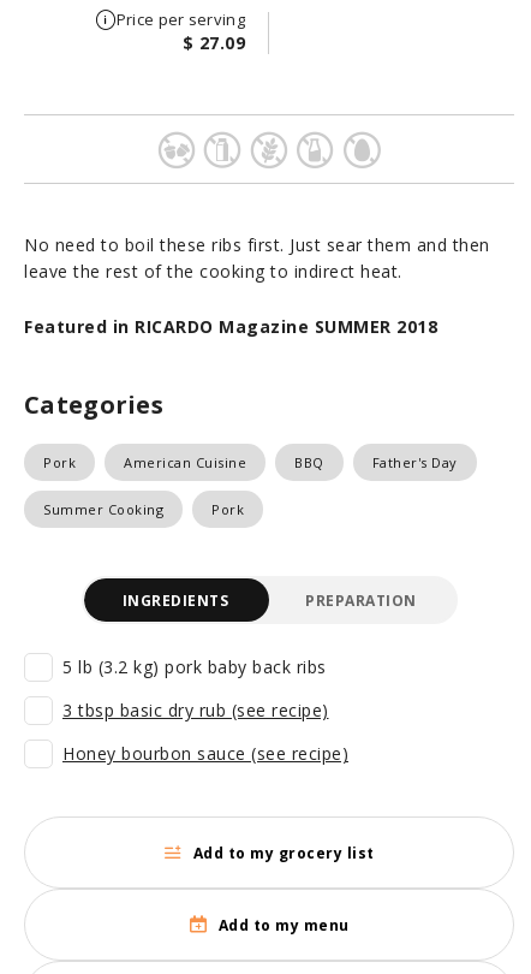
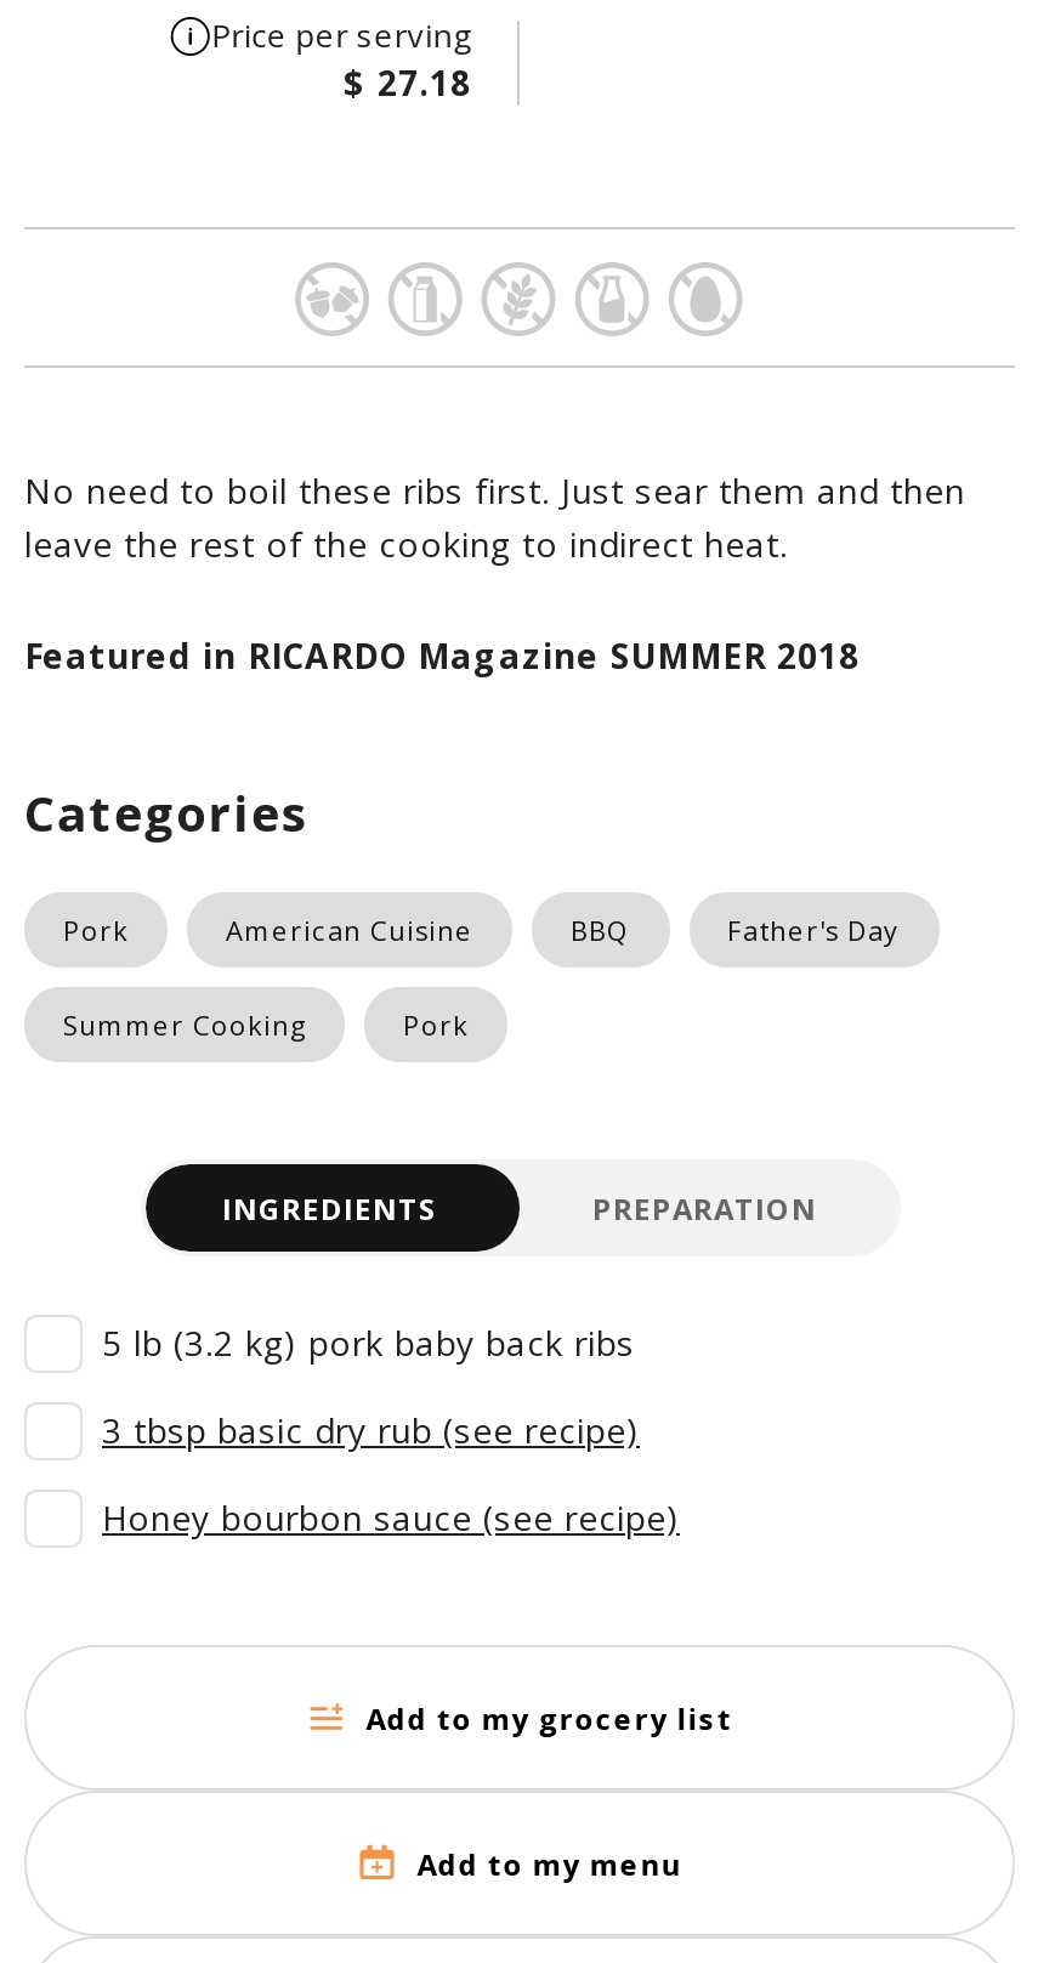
- $ 27.09
+ $ 27.18
